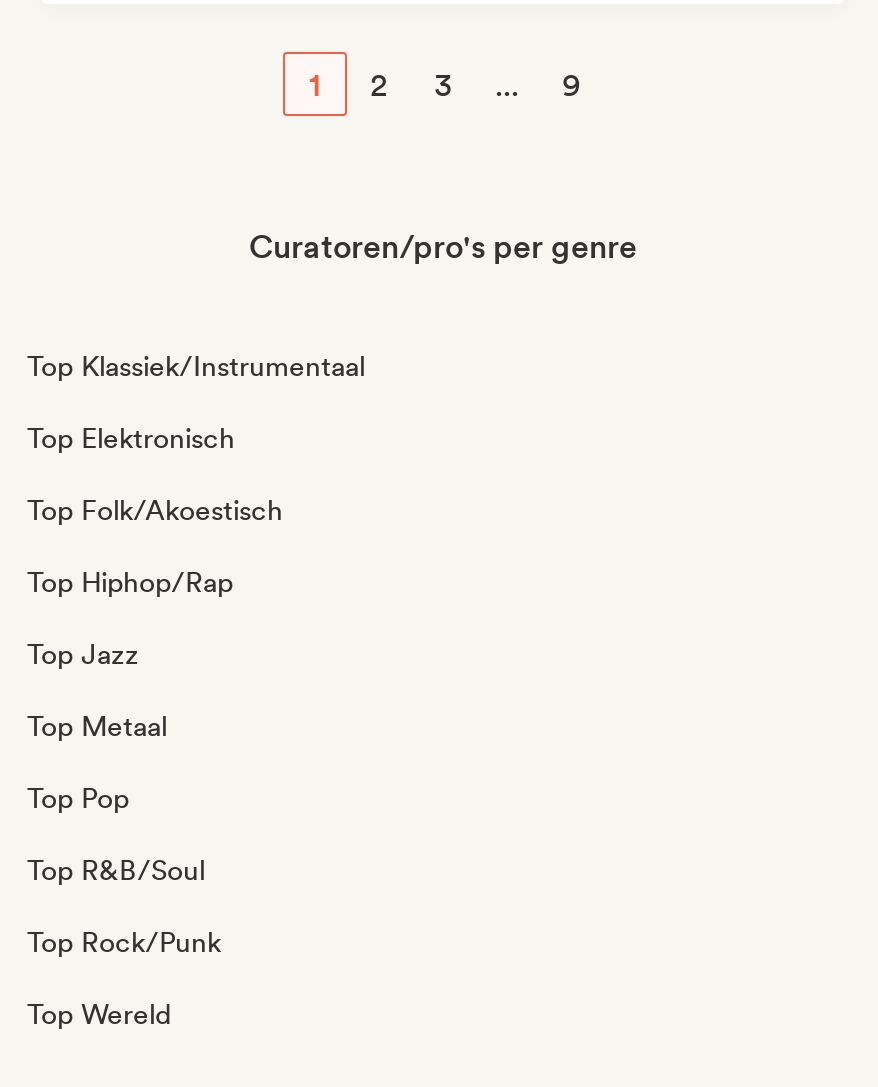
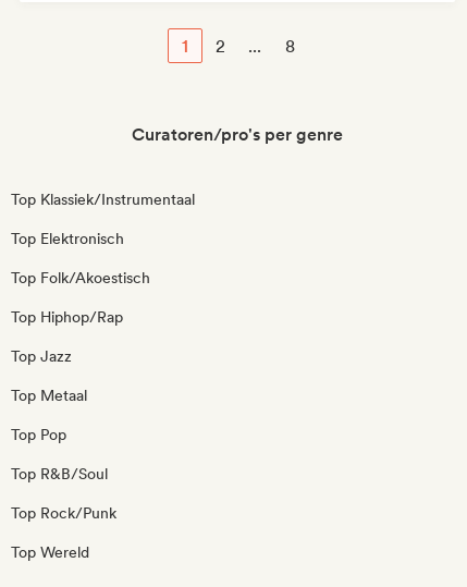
- 3

- 9
+ 8
